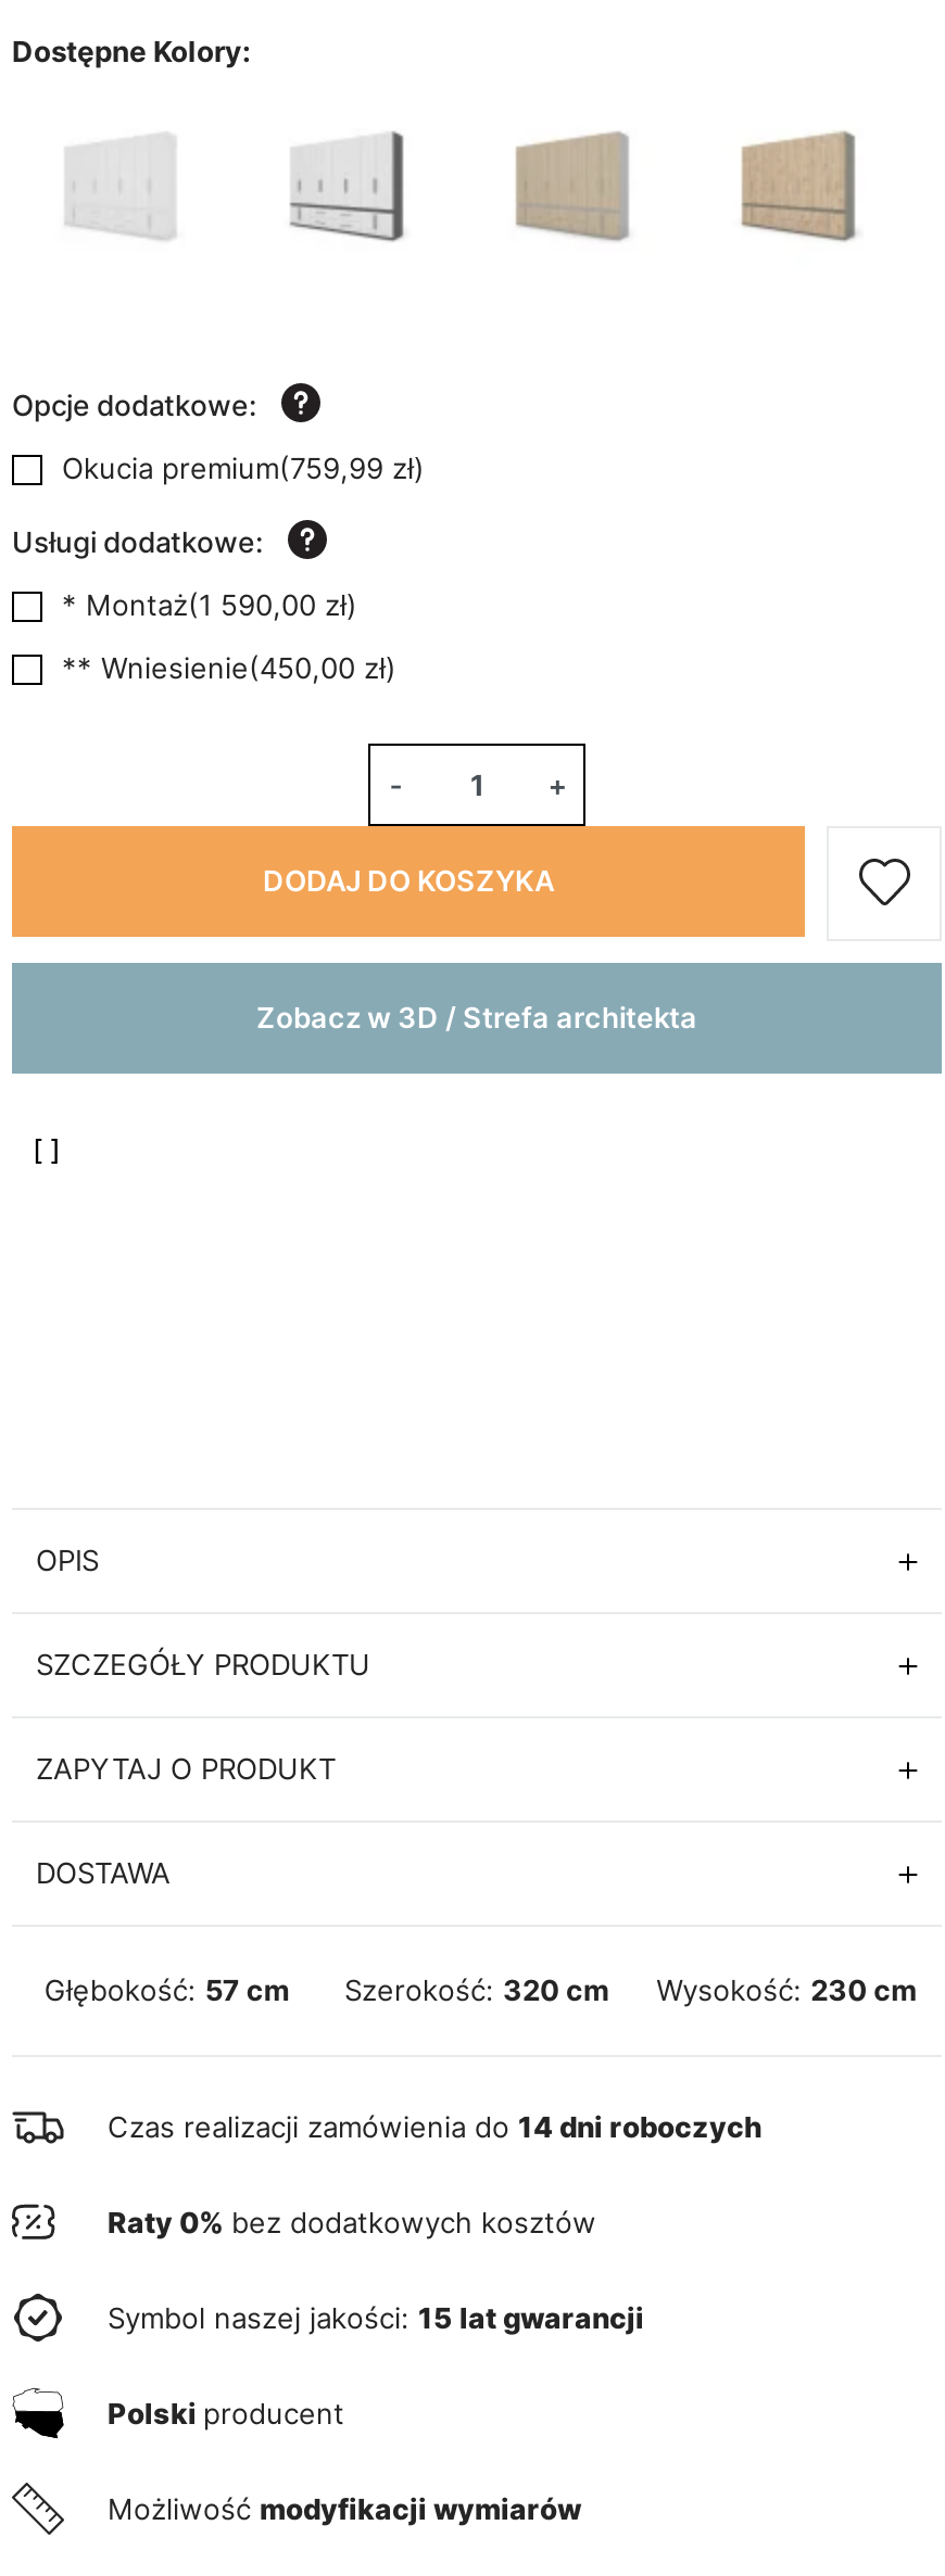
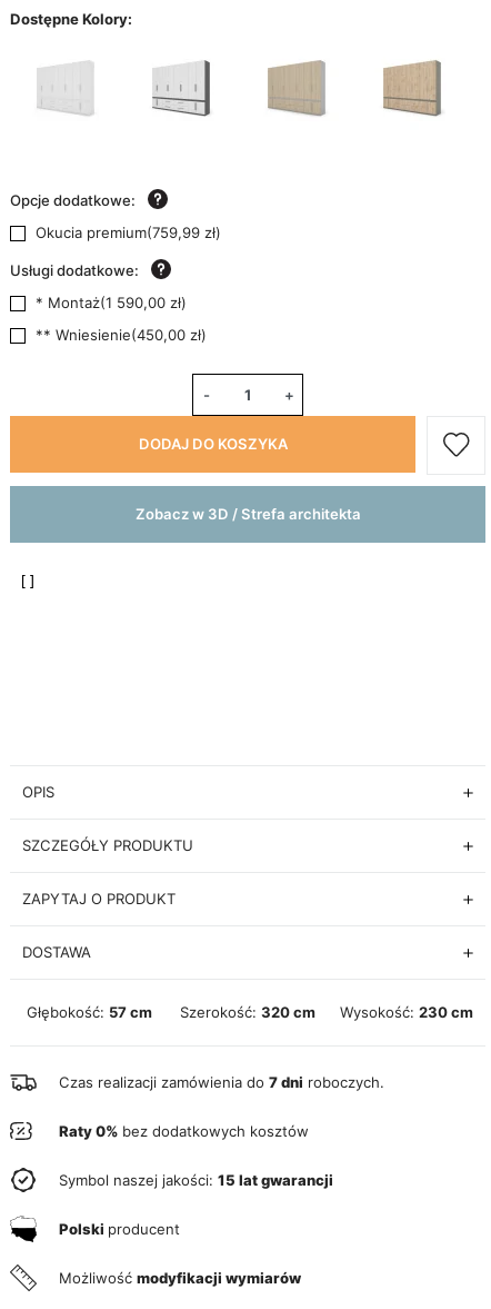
- Czas realizacji zamówienia do 14 dni roboczych
+ Czas realizacji zamówienia do 7 dni roboczych.
